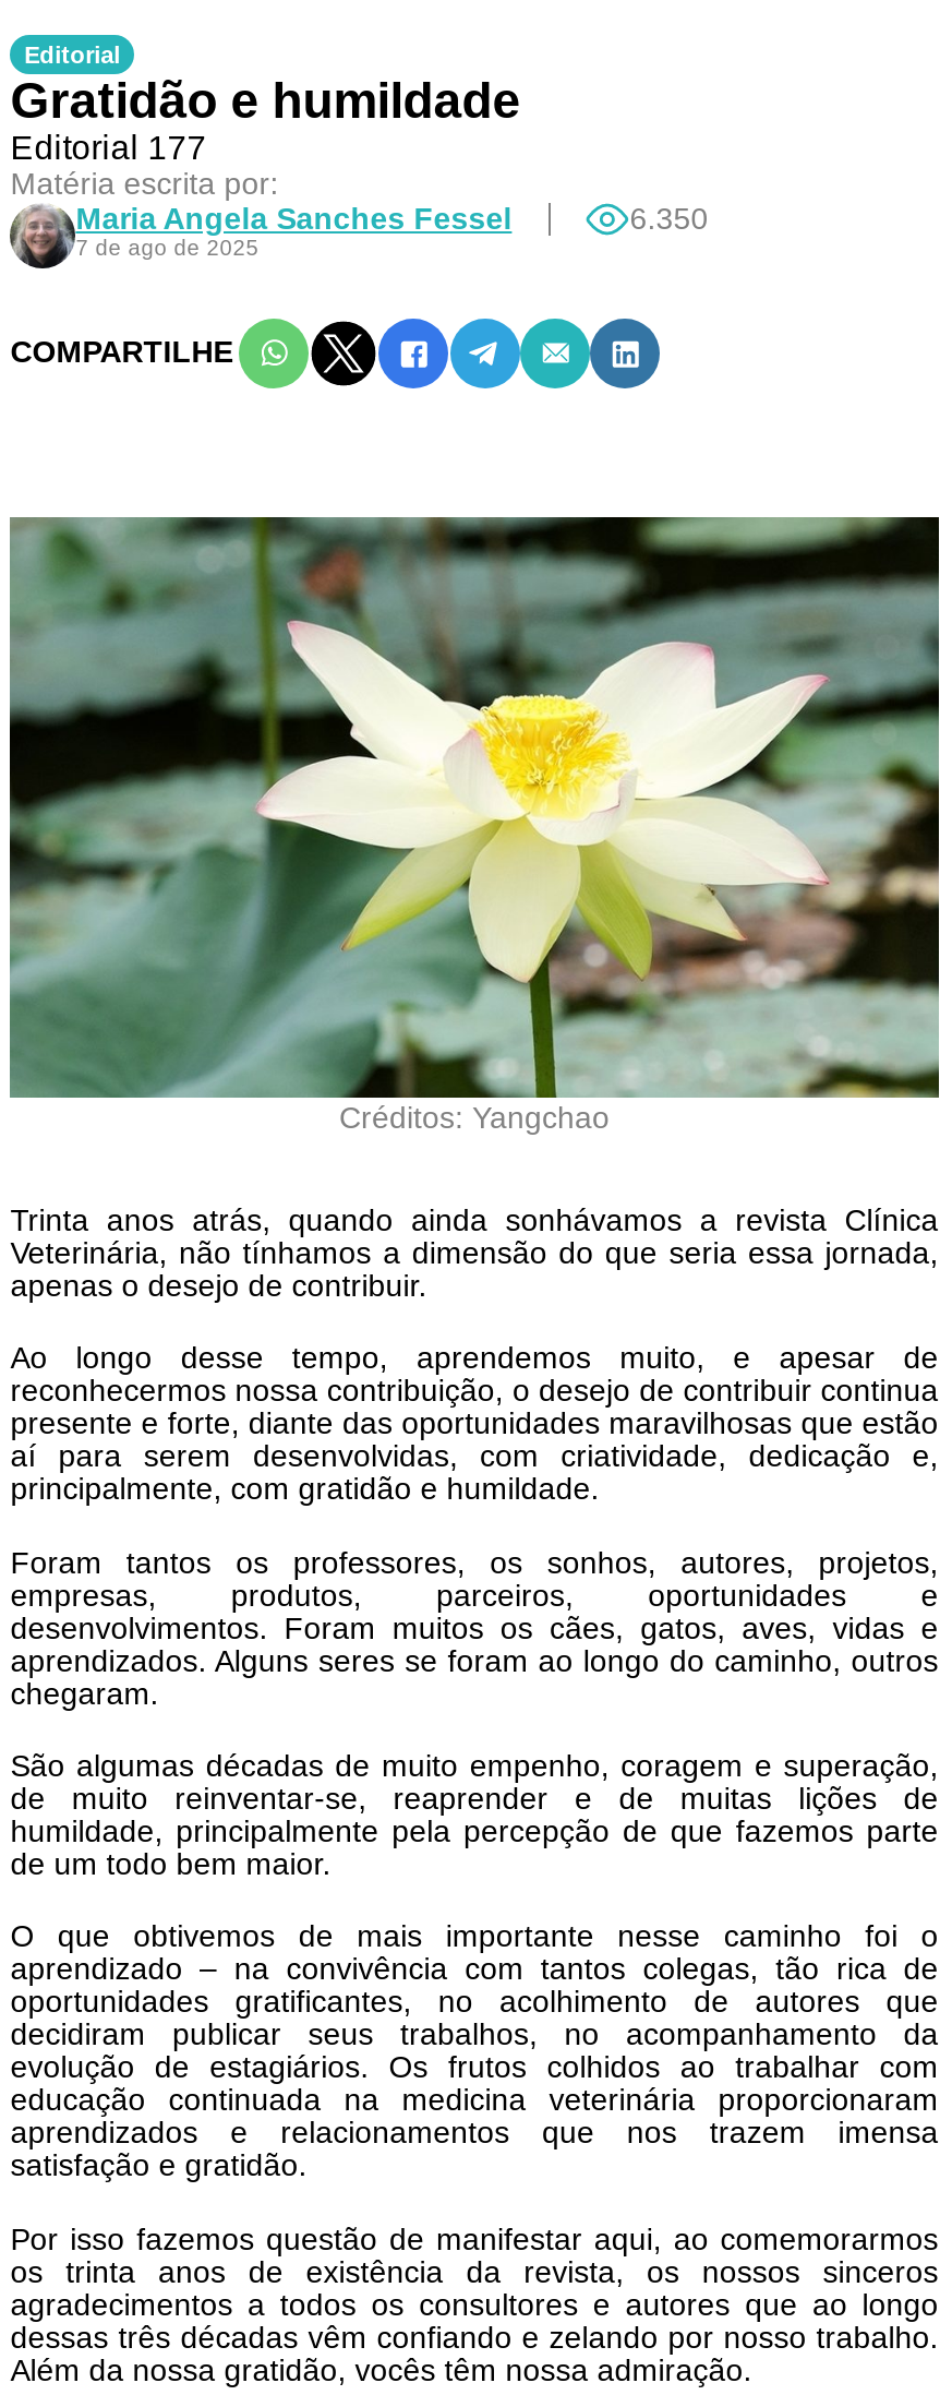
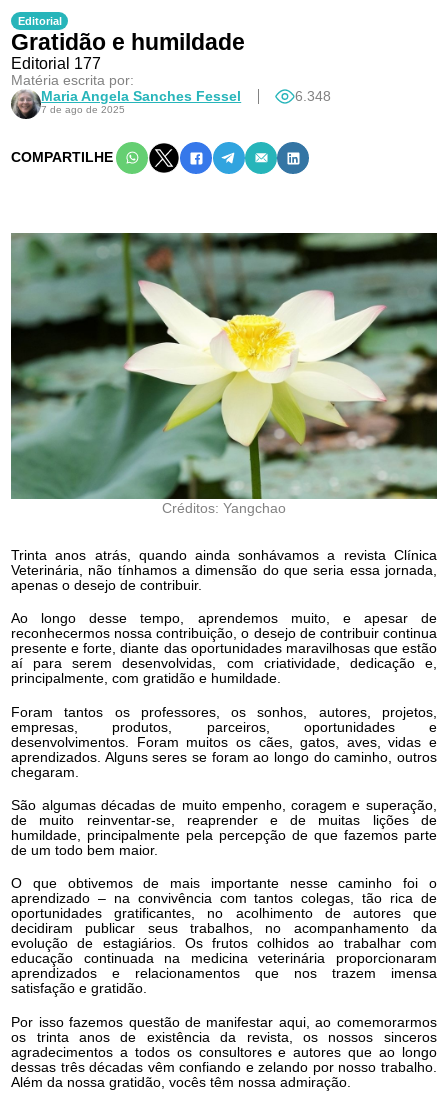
- 6.350
+ 6.348
